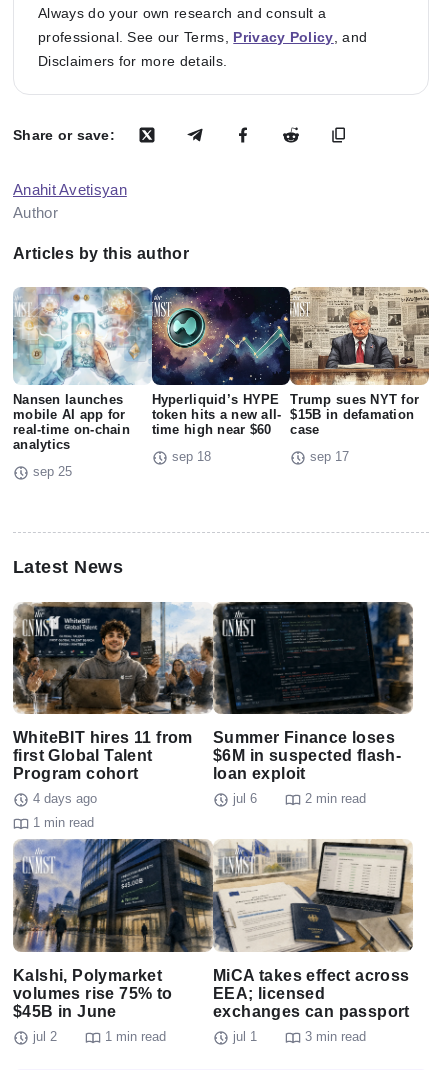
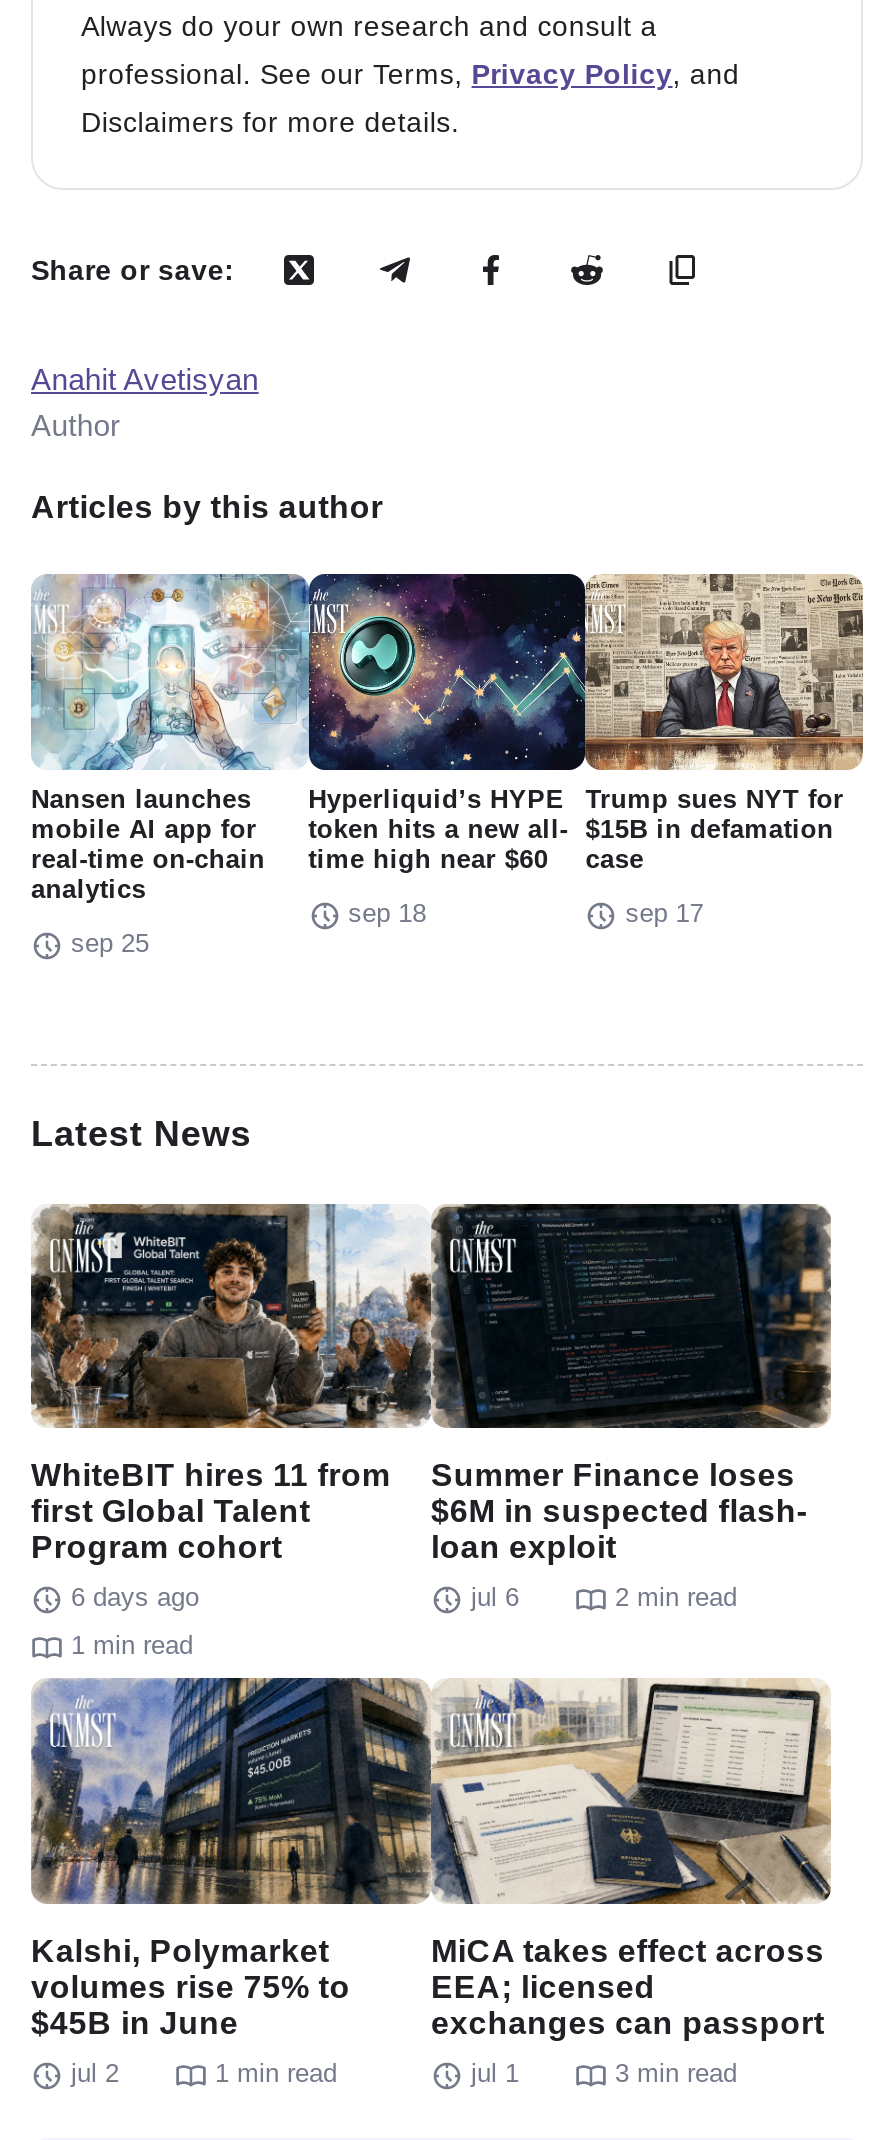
- 4 days ago
+ 6 days ago
